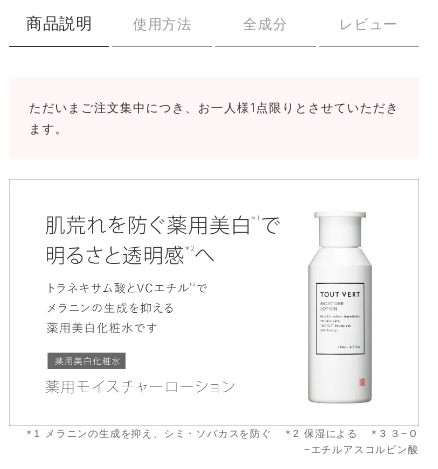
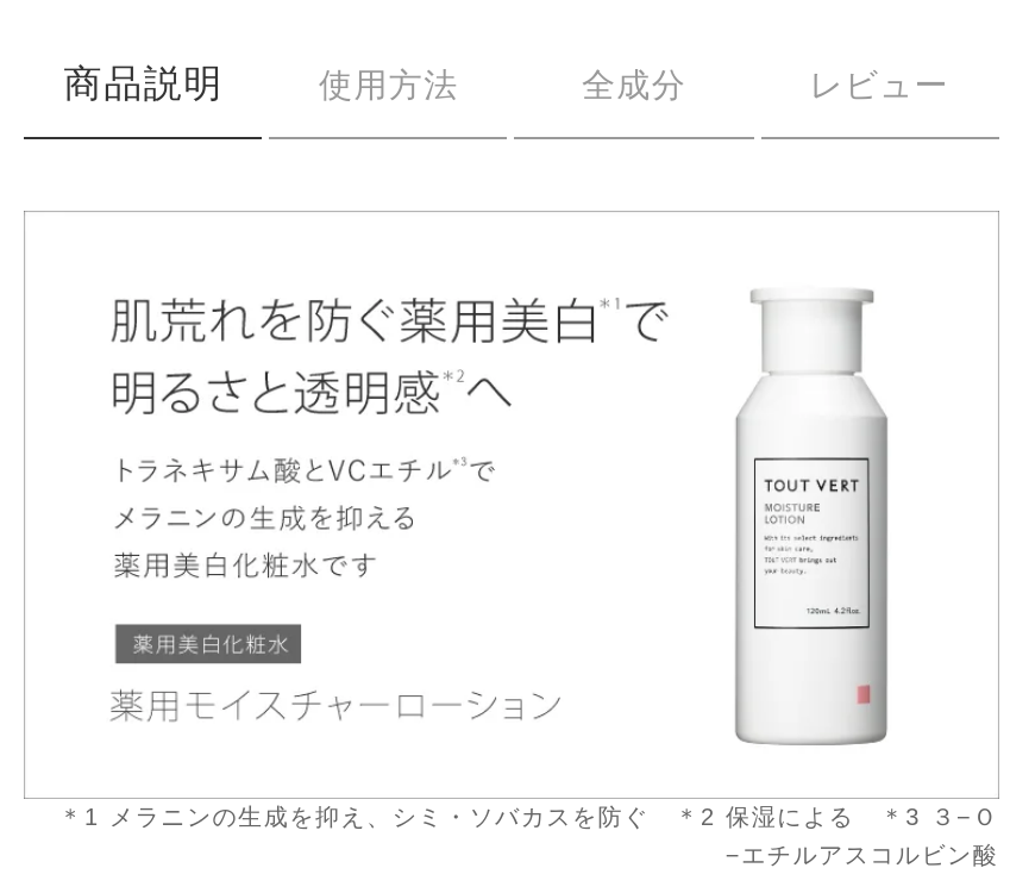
- ただいまご注文集中につき、お一人様1点限りとさせていただき
- ます。
